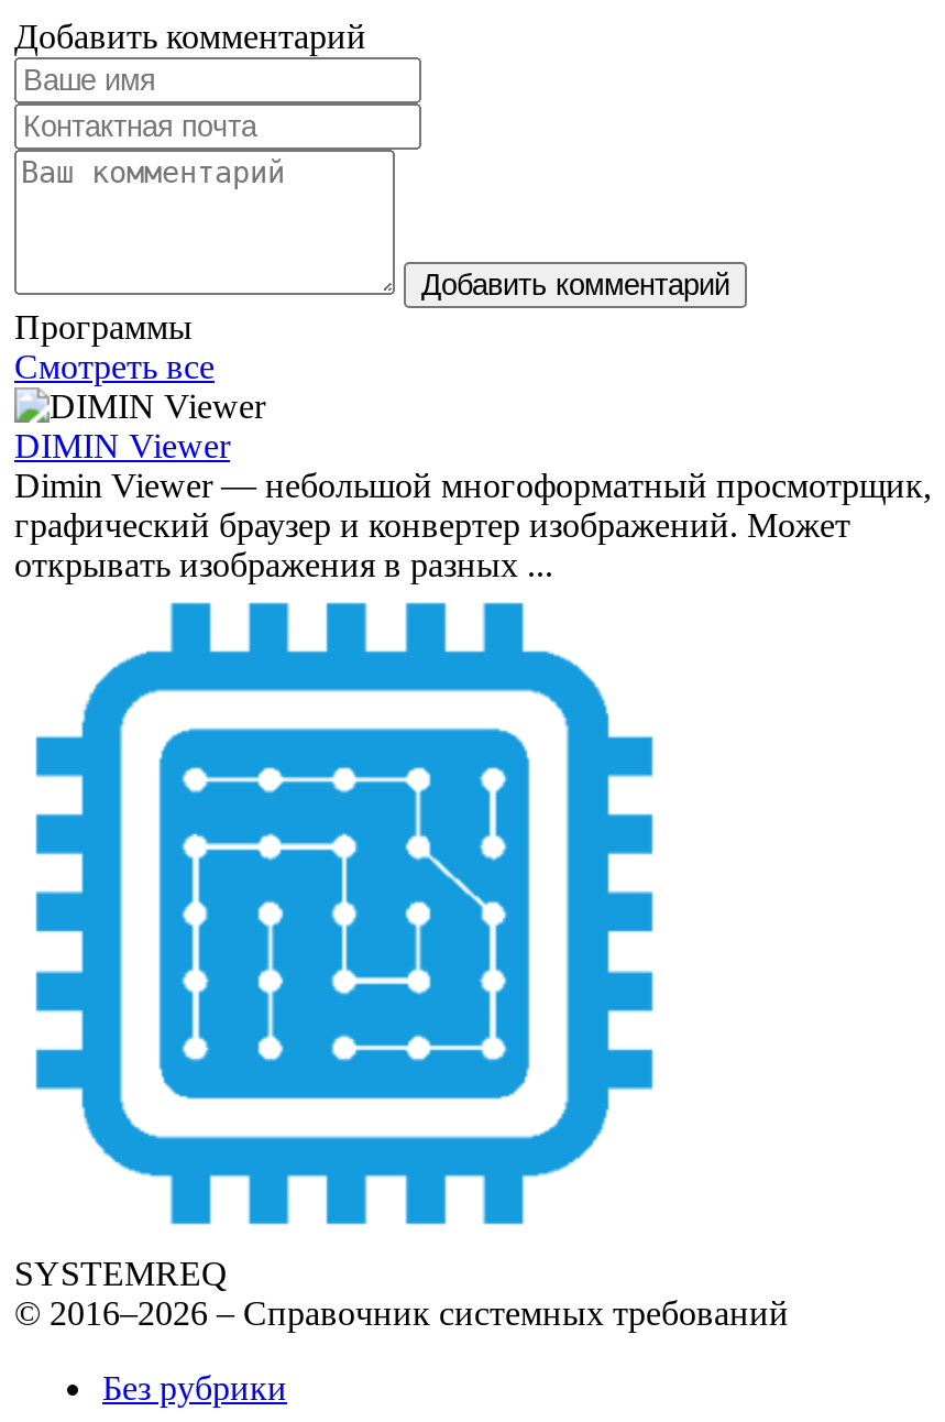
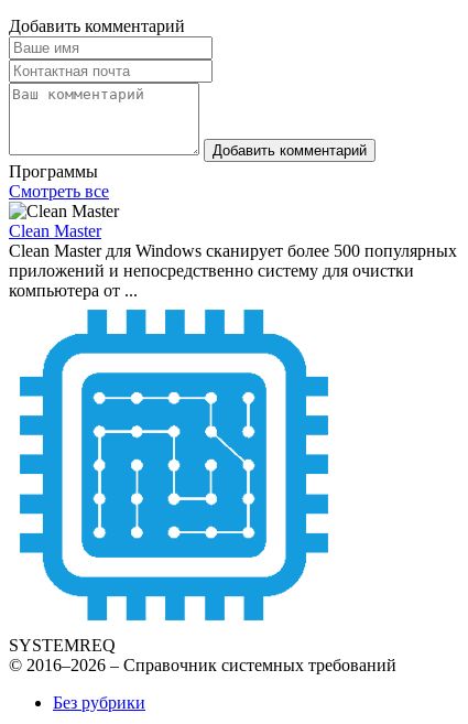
- DIMIN Viewer
- Dimin Viewer — небольшой многоформатный просмотрщик,
- графический браузер и конвертер изображений. Может
- открывать изображения в разных ...
+ Clean Master
+ Clean Master для Windows сканирует более 500 популярных
+ приложений и непосредственно систему для очистки
+ компьютера от ...
